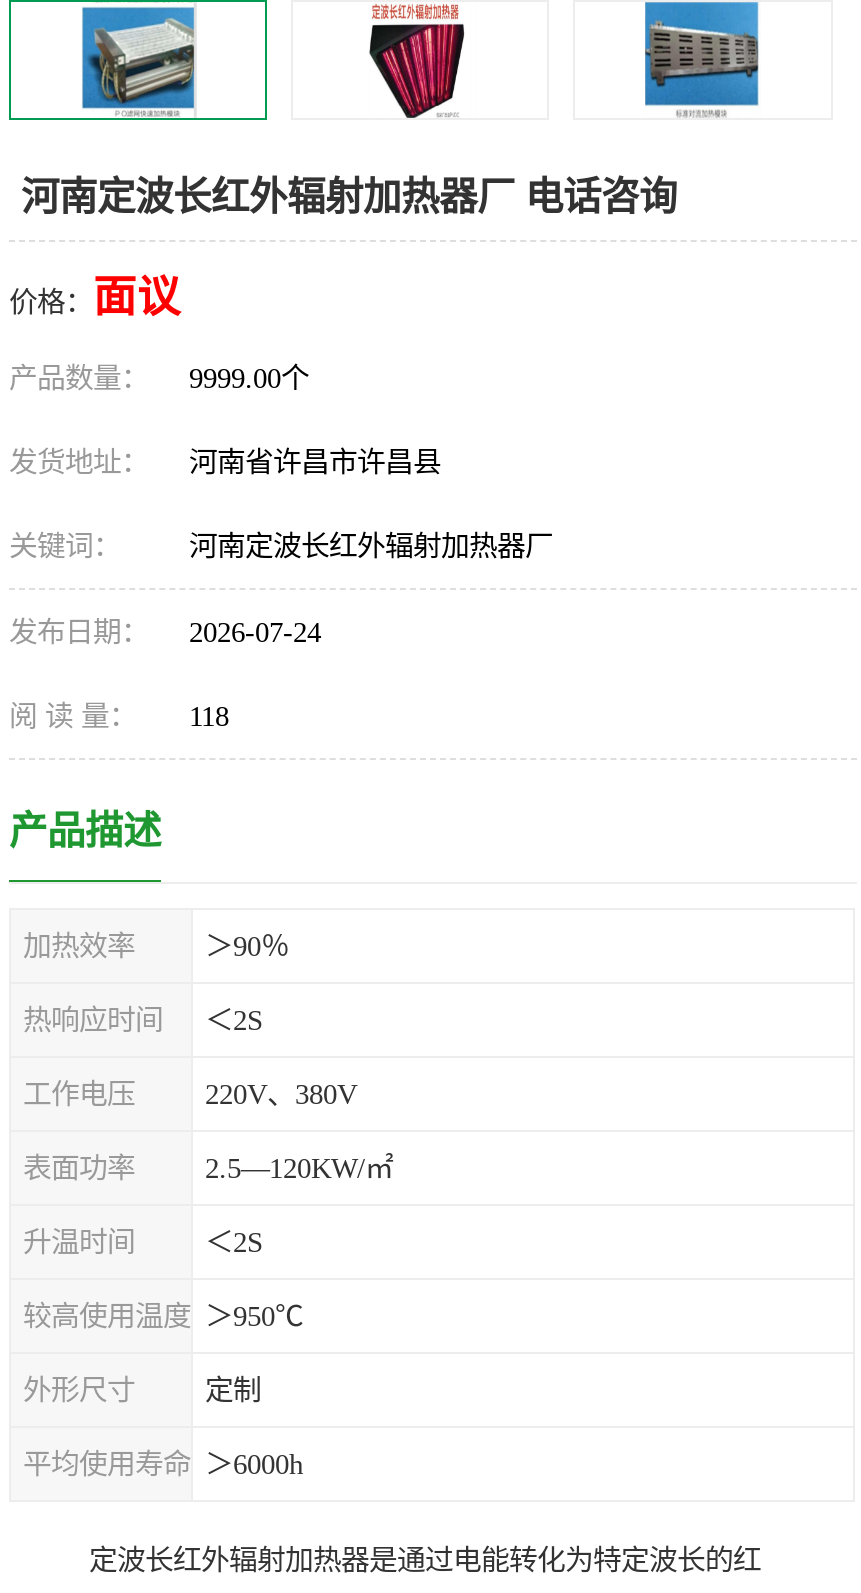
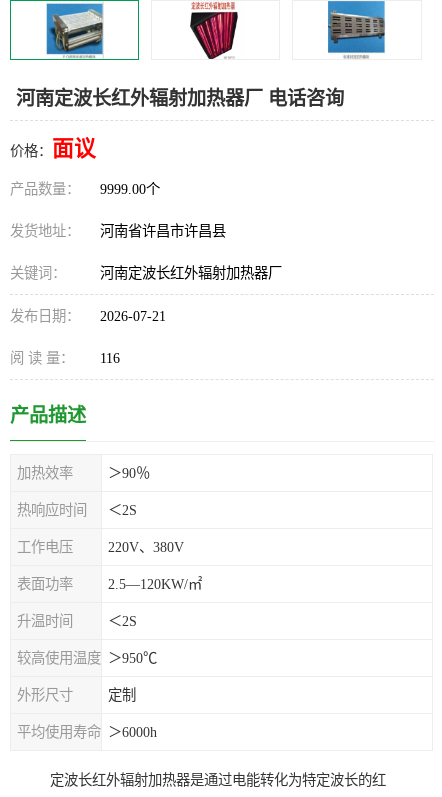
- 发布日期： 2026-07-24
+ 发布日期： 2026-07-21

- 阅 读 量： 118
+ 阅 读 量： 116
